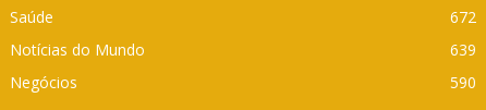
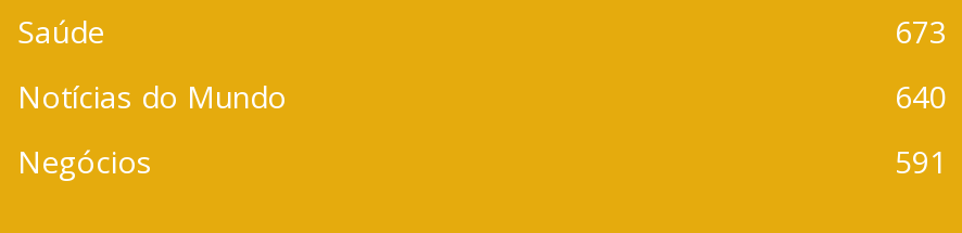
- 672
+ 673

- 639
+ 640

- 590
+ 591
